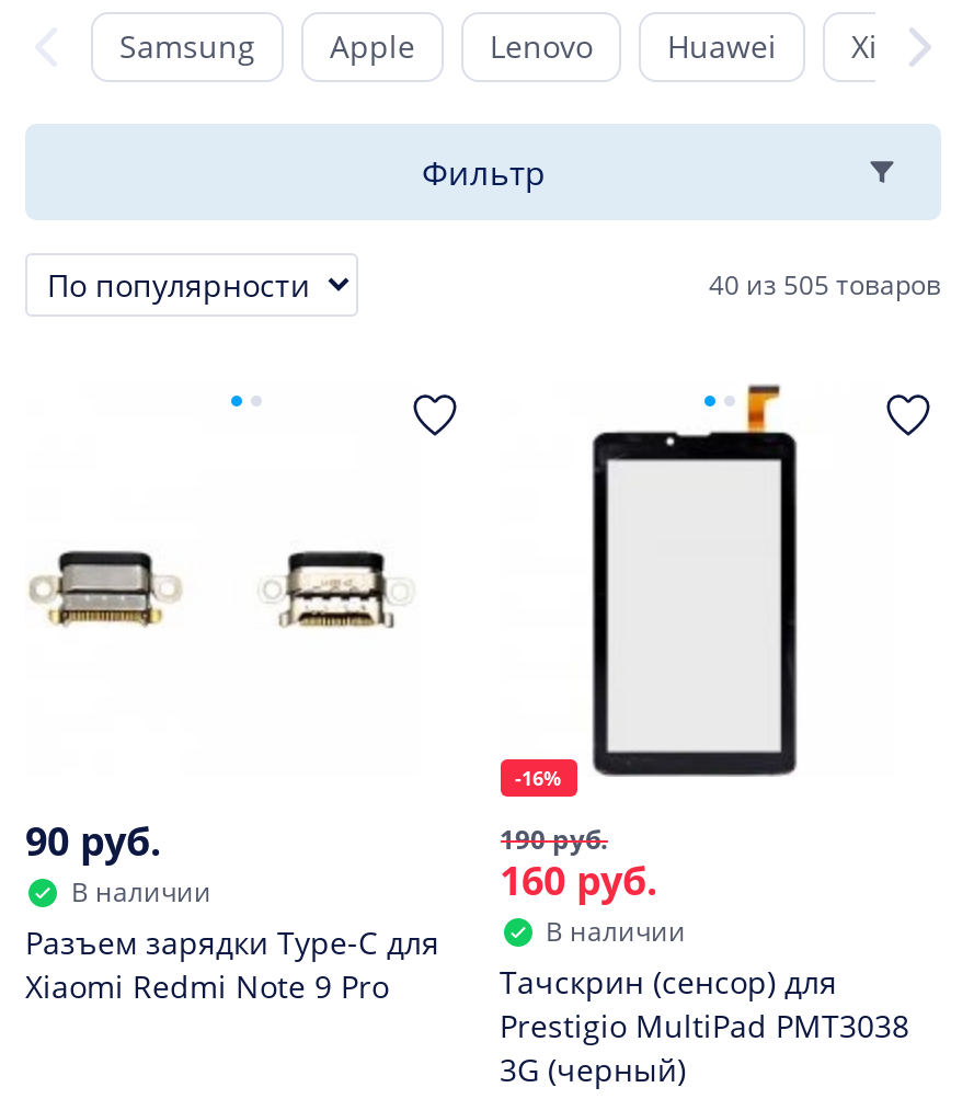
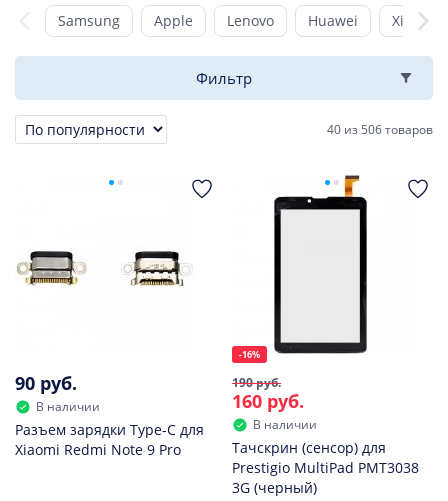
- 40 из 505 товаров
+ 40 из 506 товаров
